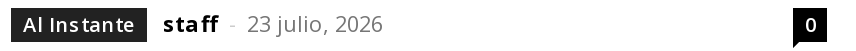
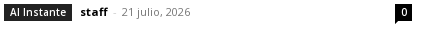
- Al Instante staff - 23 julio, 2026
+ Al Instante staff - 21 julio, 2026
